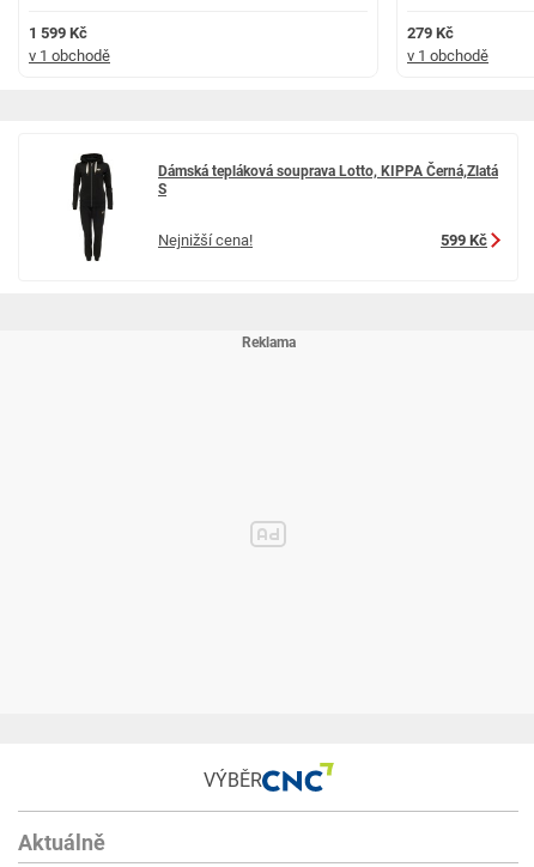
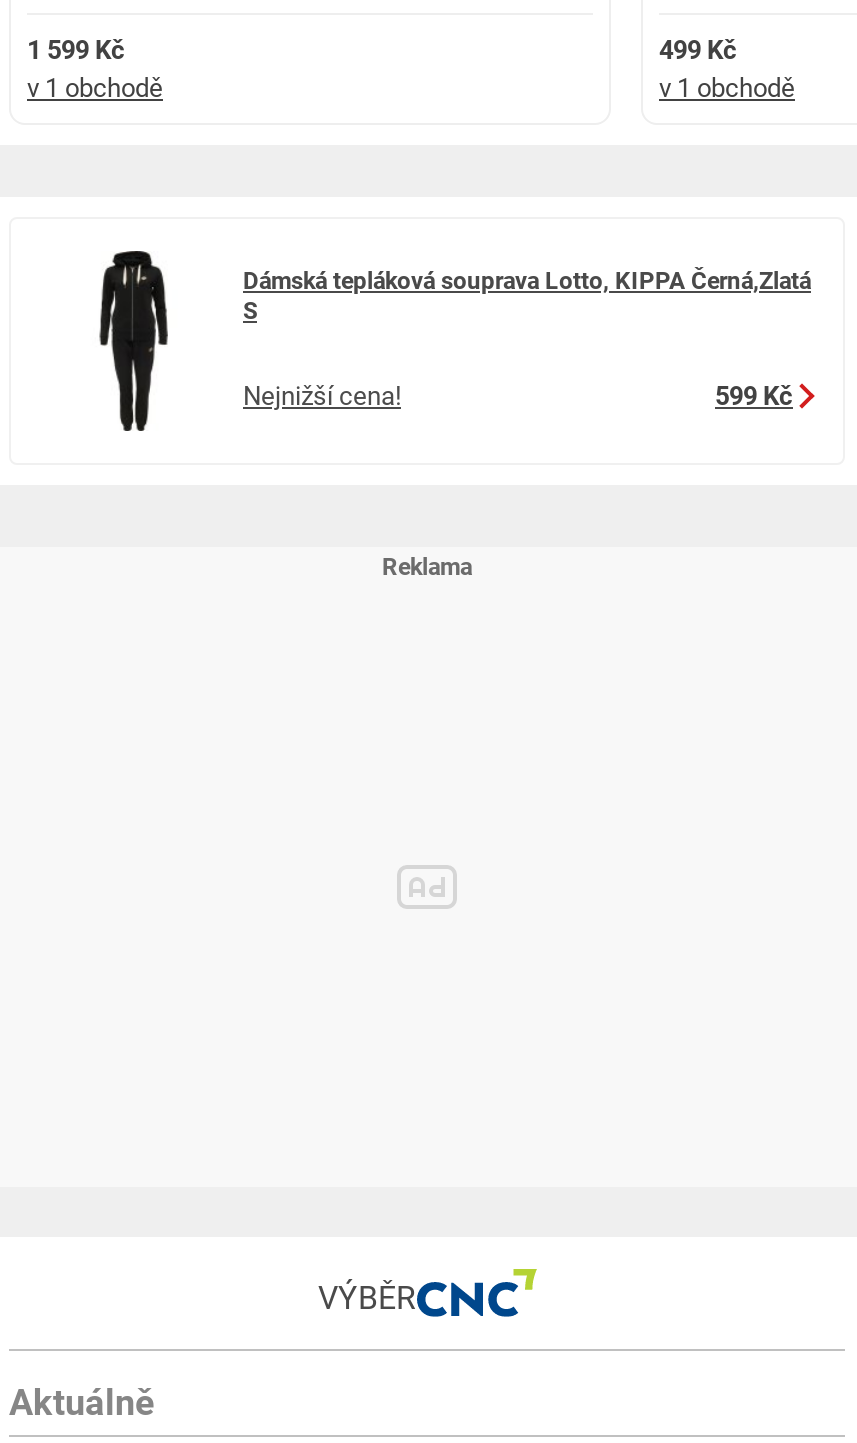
- 279 Kč
+ 499 Kč
